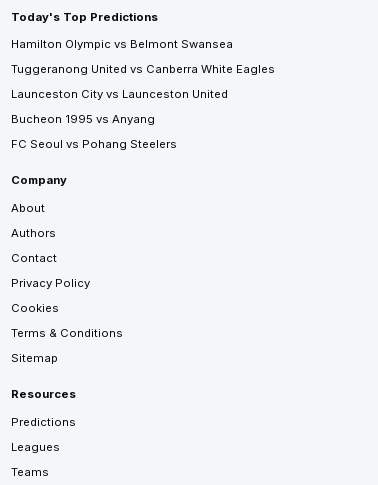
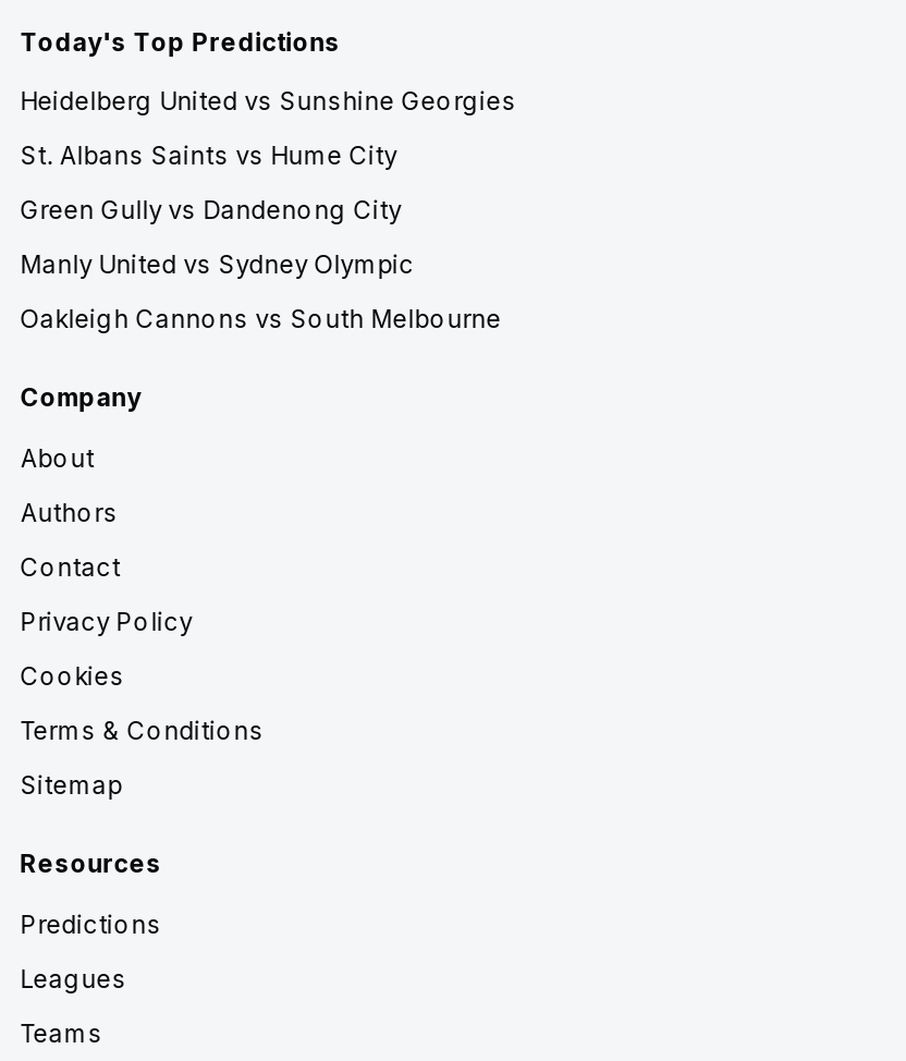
- Hamilton Olympic vs Belmont Swansea
+ Heidelberg United vs Sunshine Georgies

- Tuggeranong United vs Canberra White Eagles
+ St. Albans Saints vs Hume City

- Launceston City vs Launceston United
+ Green Gully vs Dandenong City

- Bucheon 1995 vs Anyang
+ Manly United vs Sydney Olympic

- FC Seoul vs Pohang Steelers
+ Oakleigh Cannons vs South Melbourne
